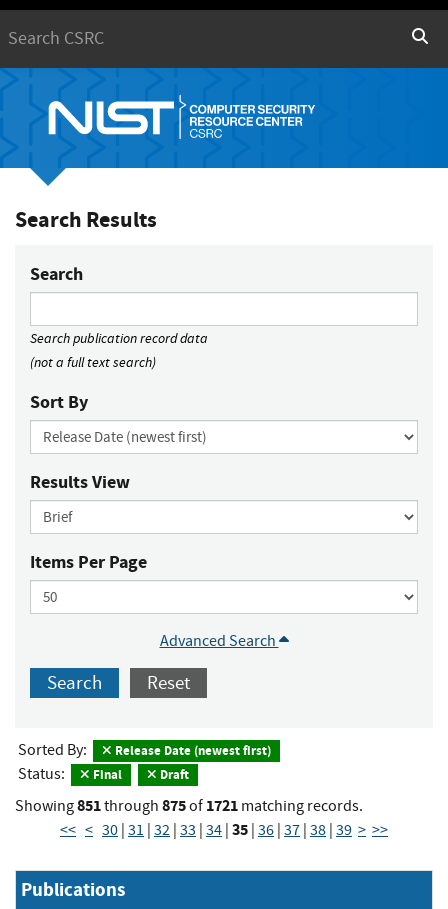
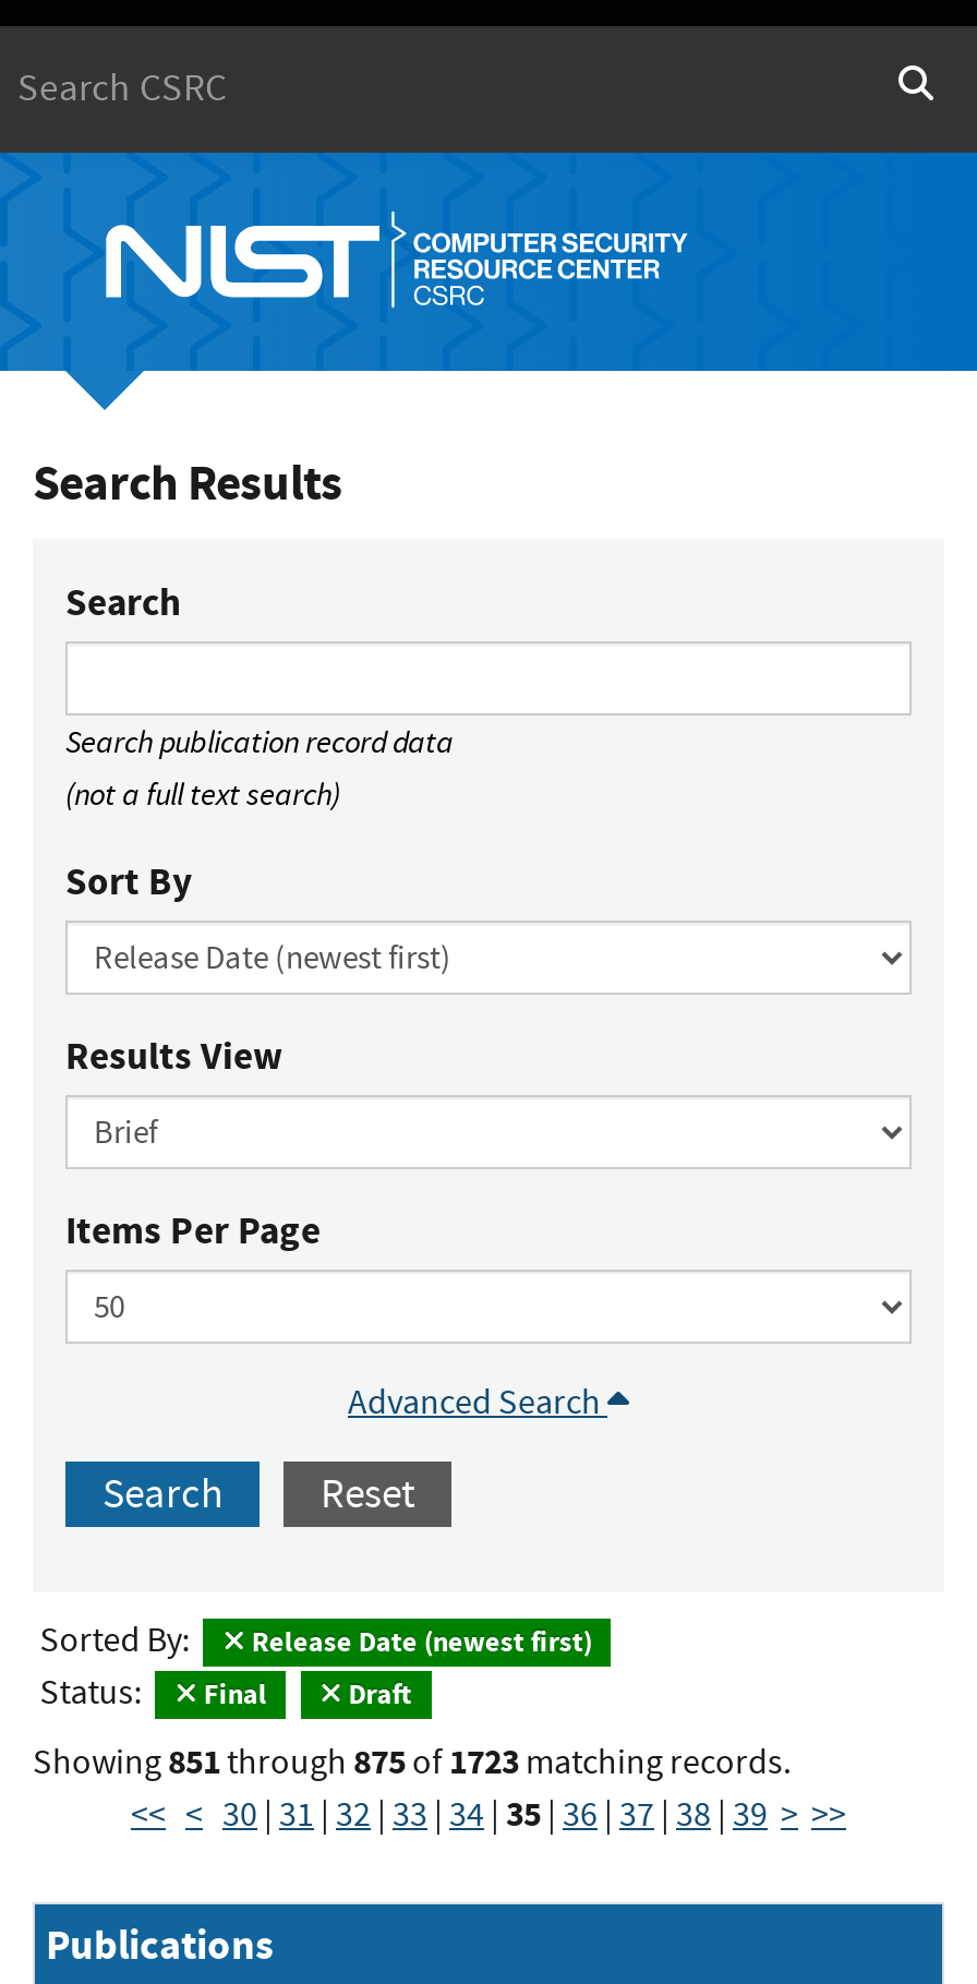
- Showing851 through 875 of 1721 matching records.
+ Showing851 through 875 of 1723 matching records.
